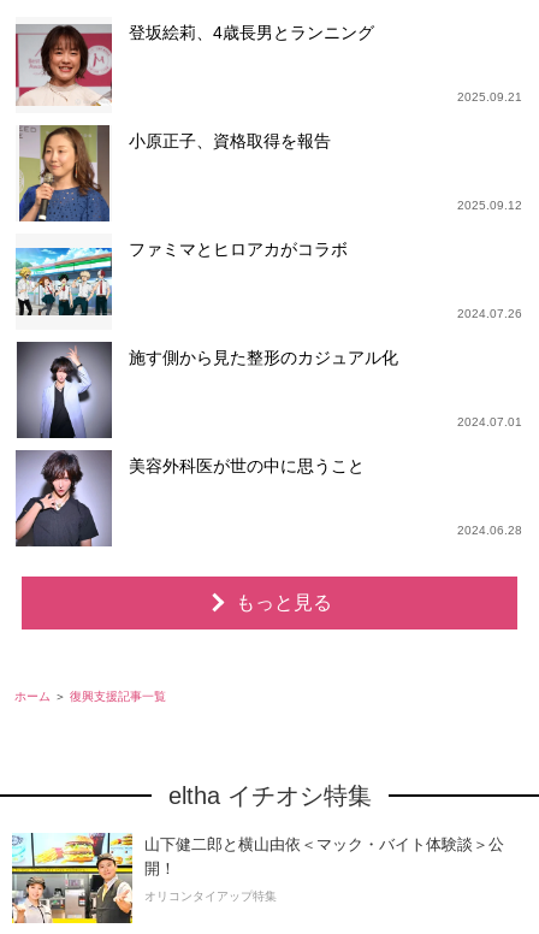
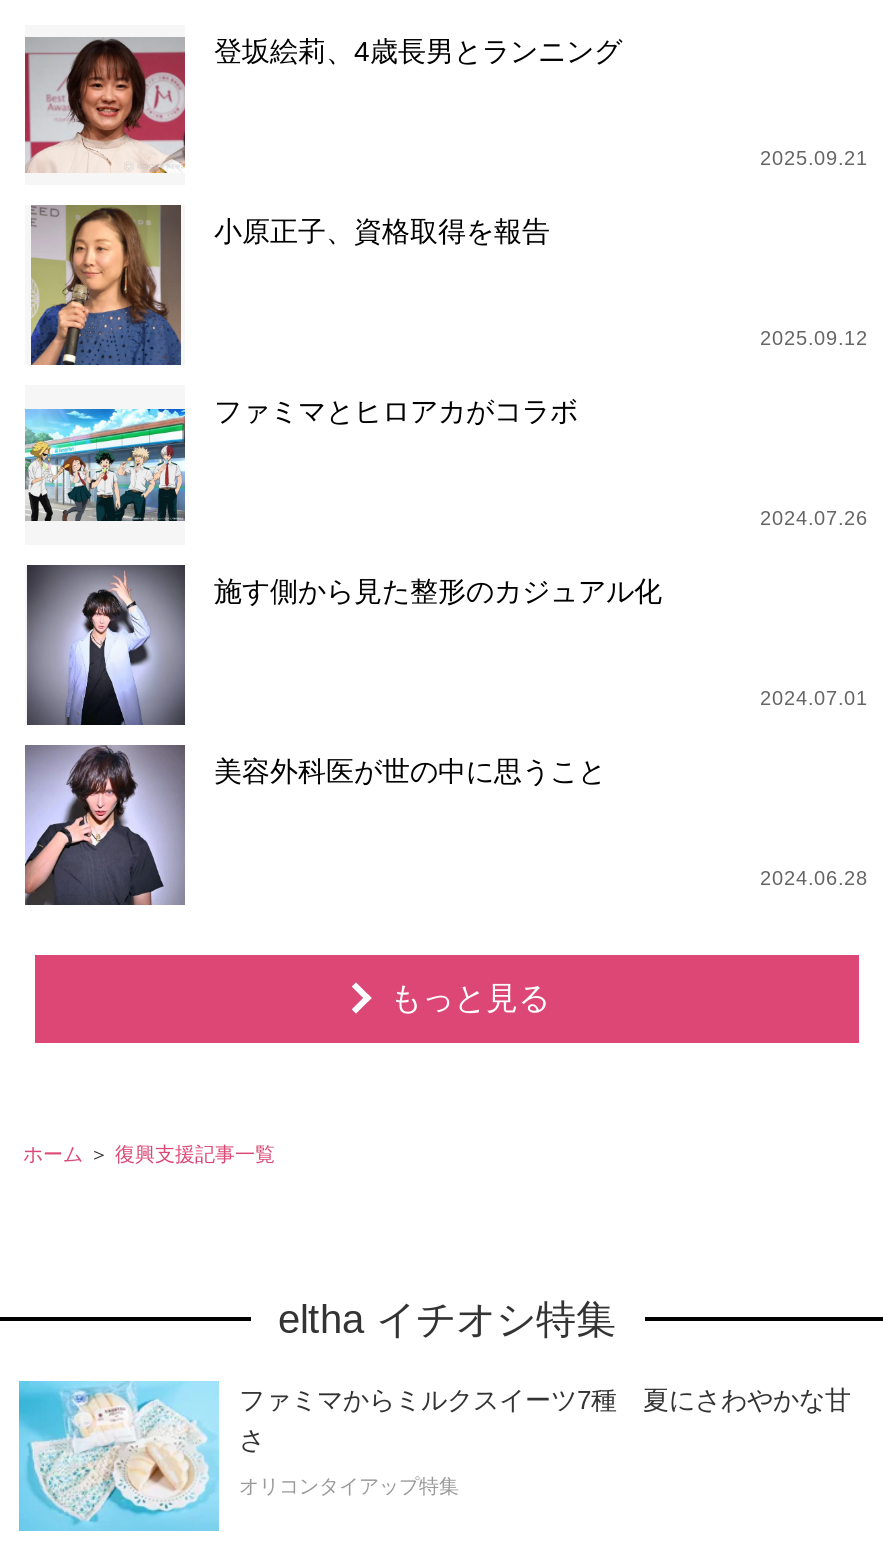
- [image]
- 山下健二郎と横山由依＜マック・バイト体験談＞公
- 開！
+ [image]
+ ファミマからミルクスイーツ7種 夏にさわやかな甘
+ さ
